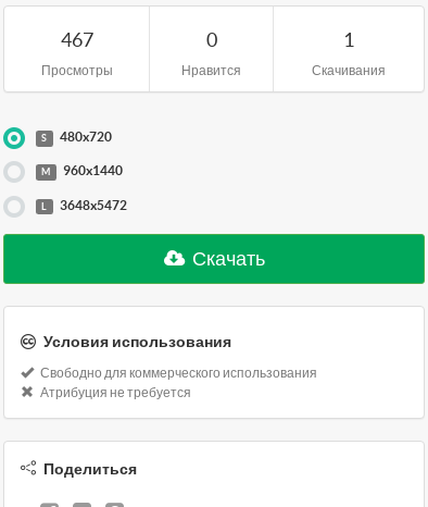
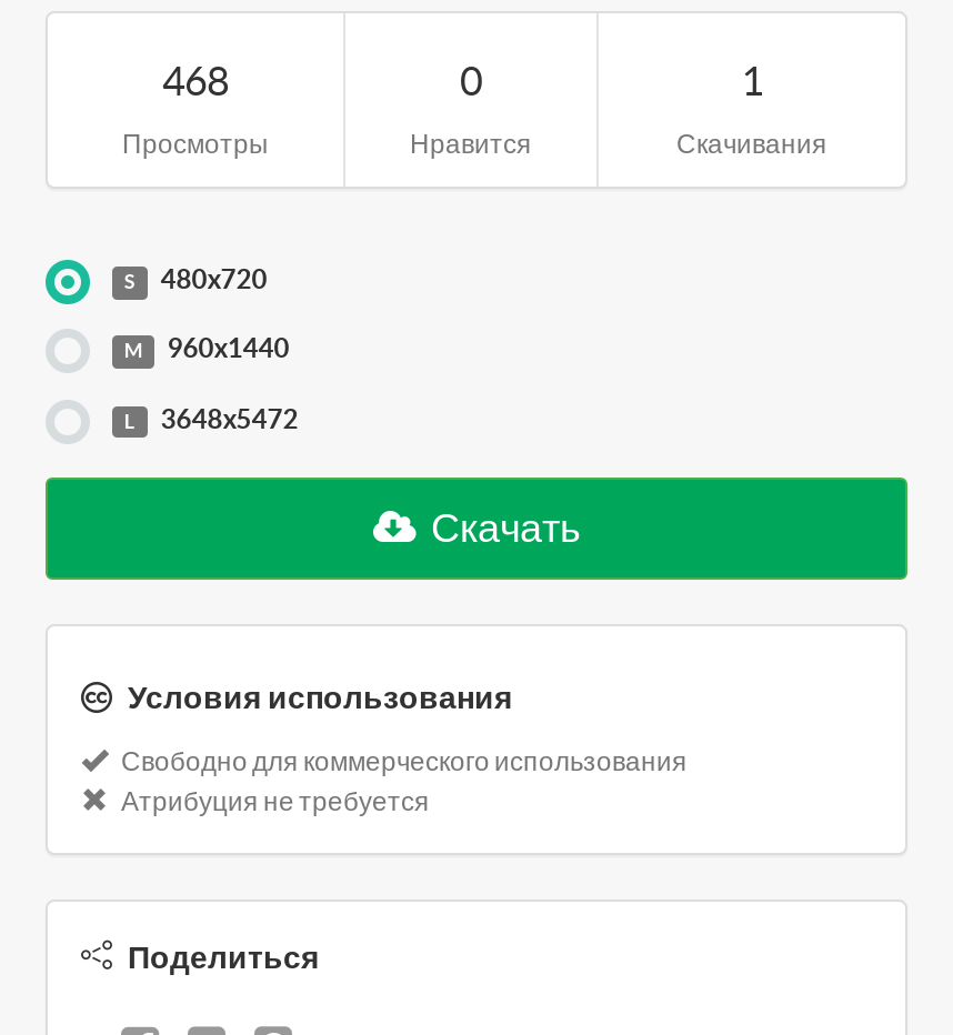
- 467
+ 468
